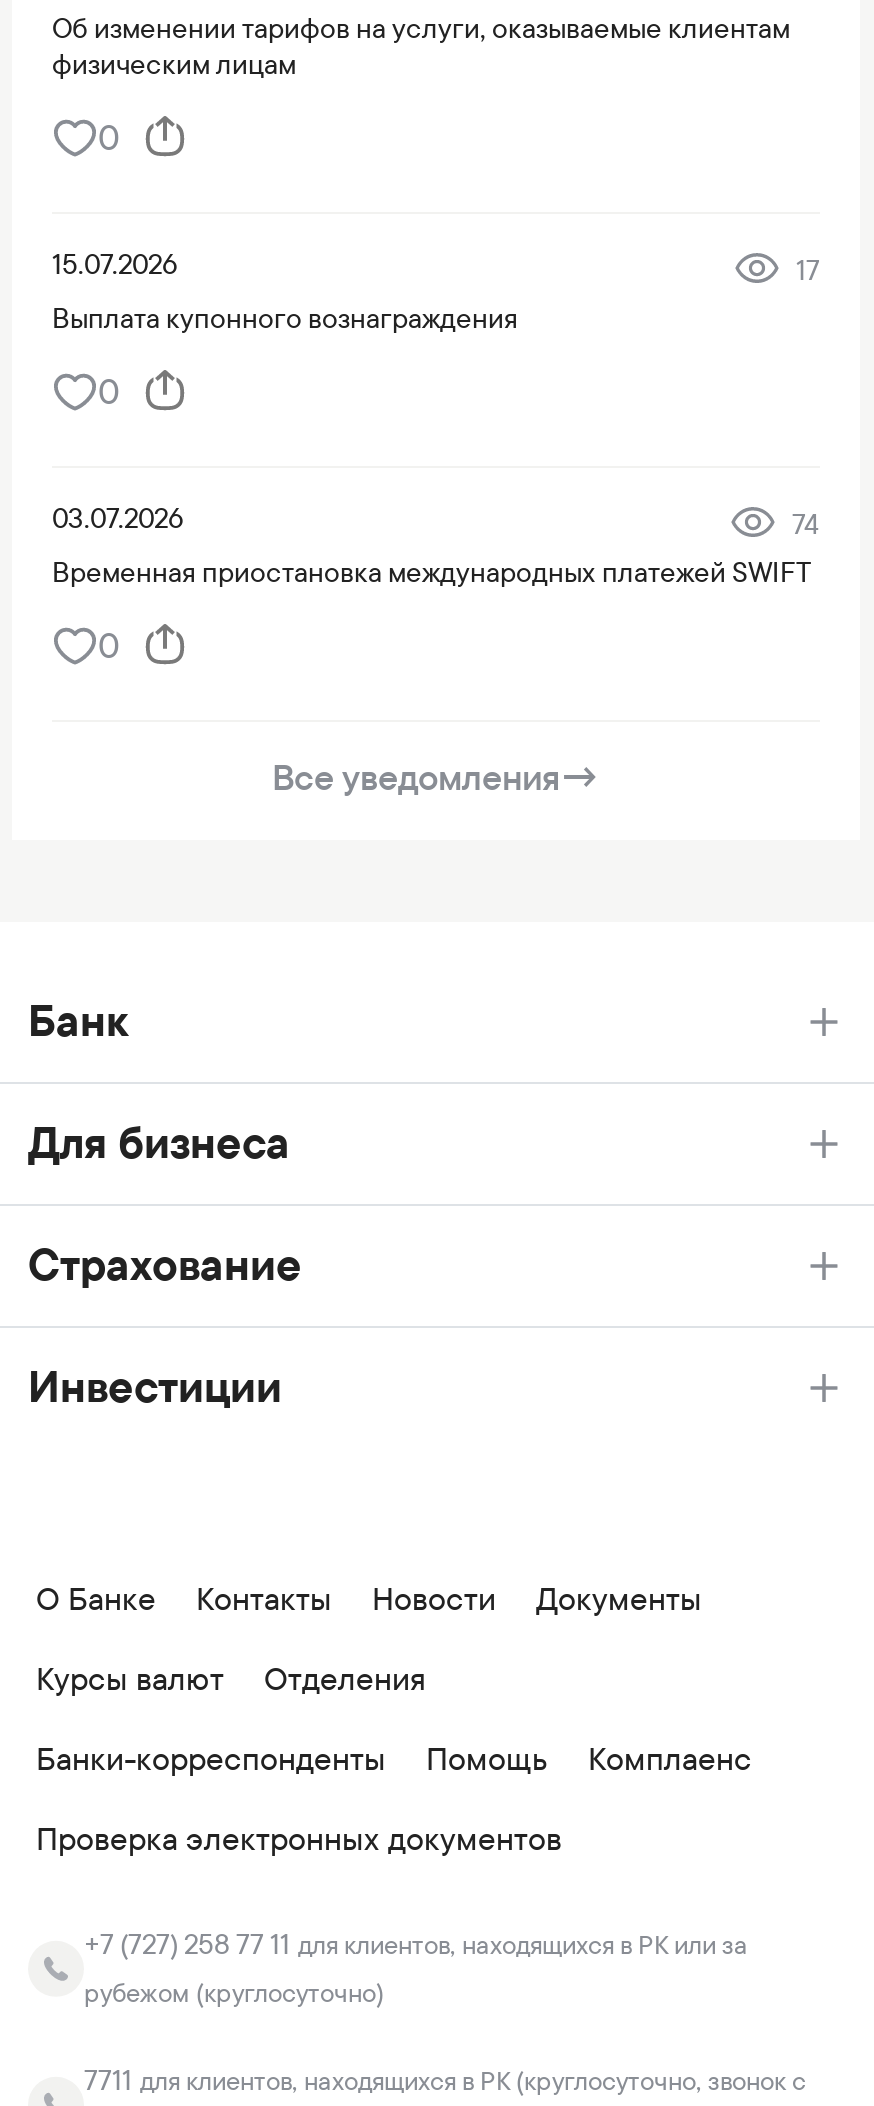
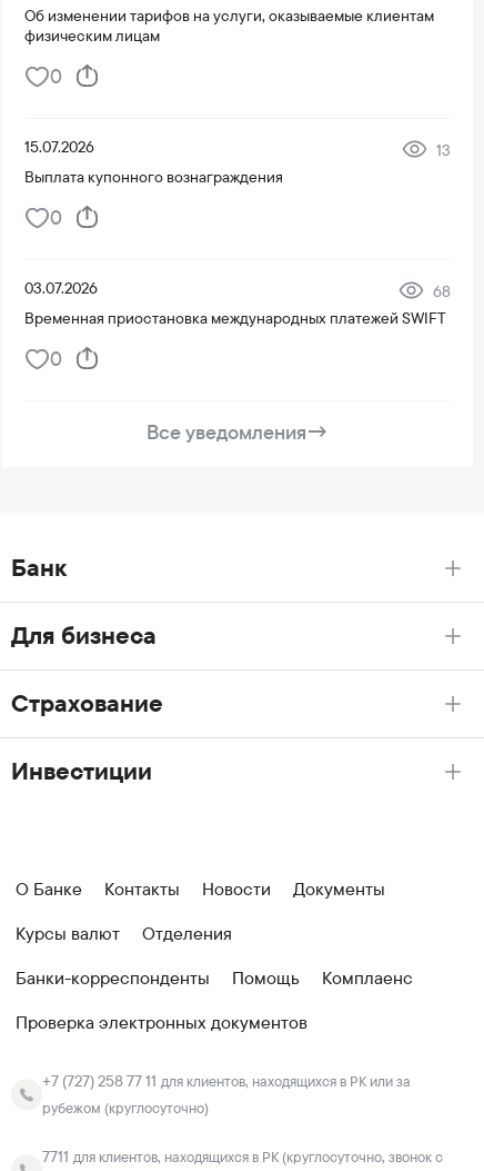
- 17
+ 13

- 74
+ 68
